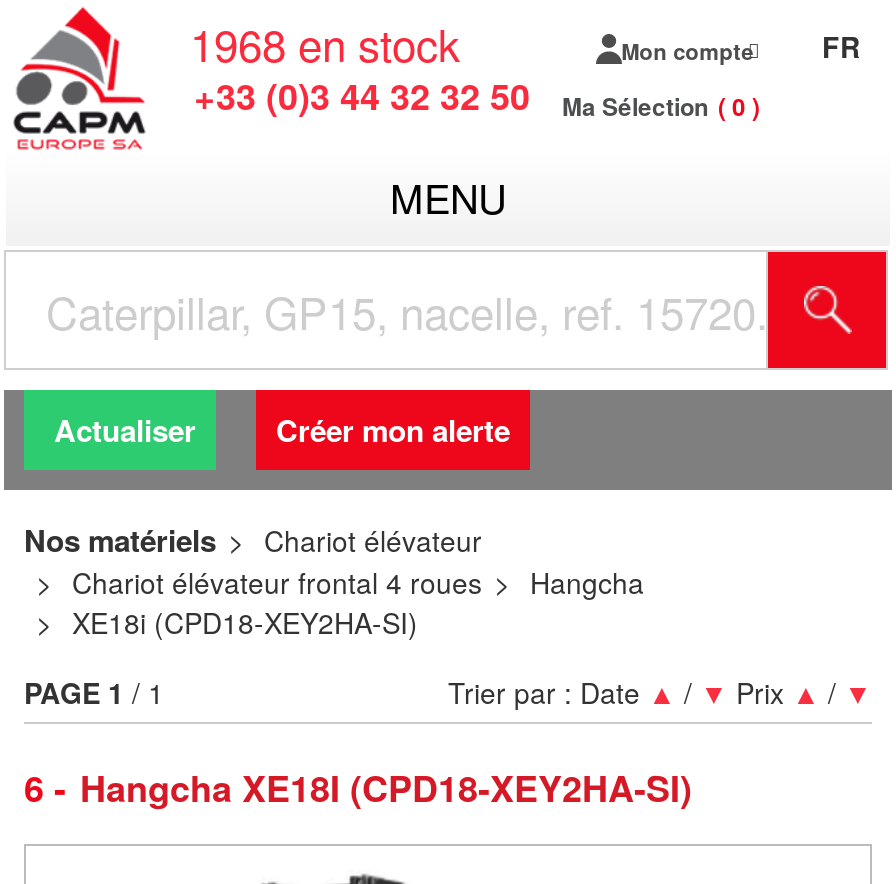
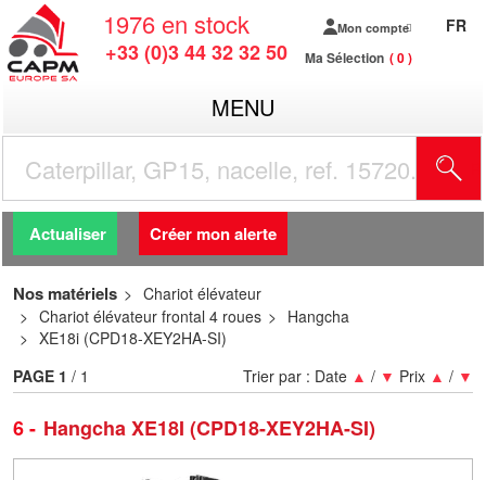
- 1968 en stock
+ 1976 en stock
